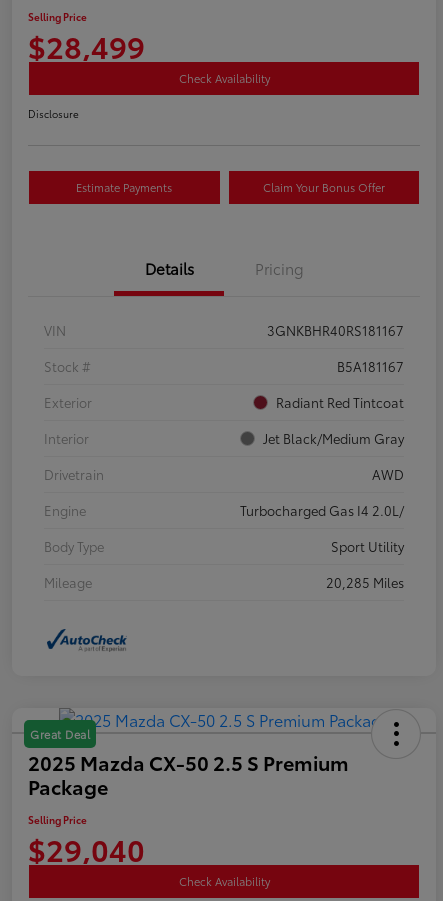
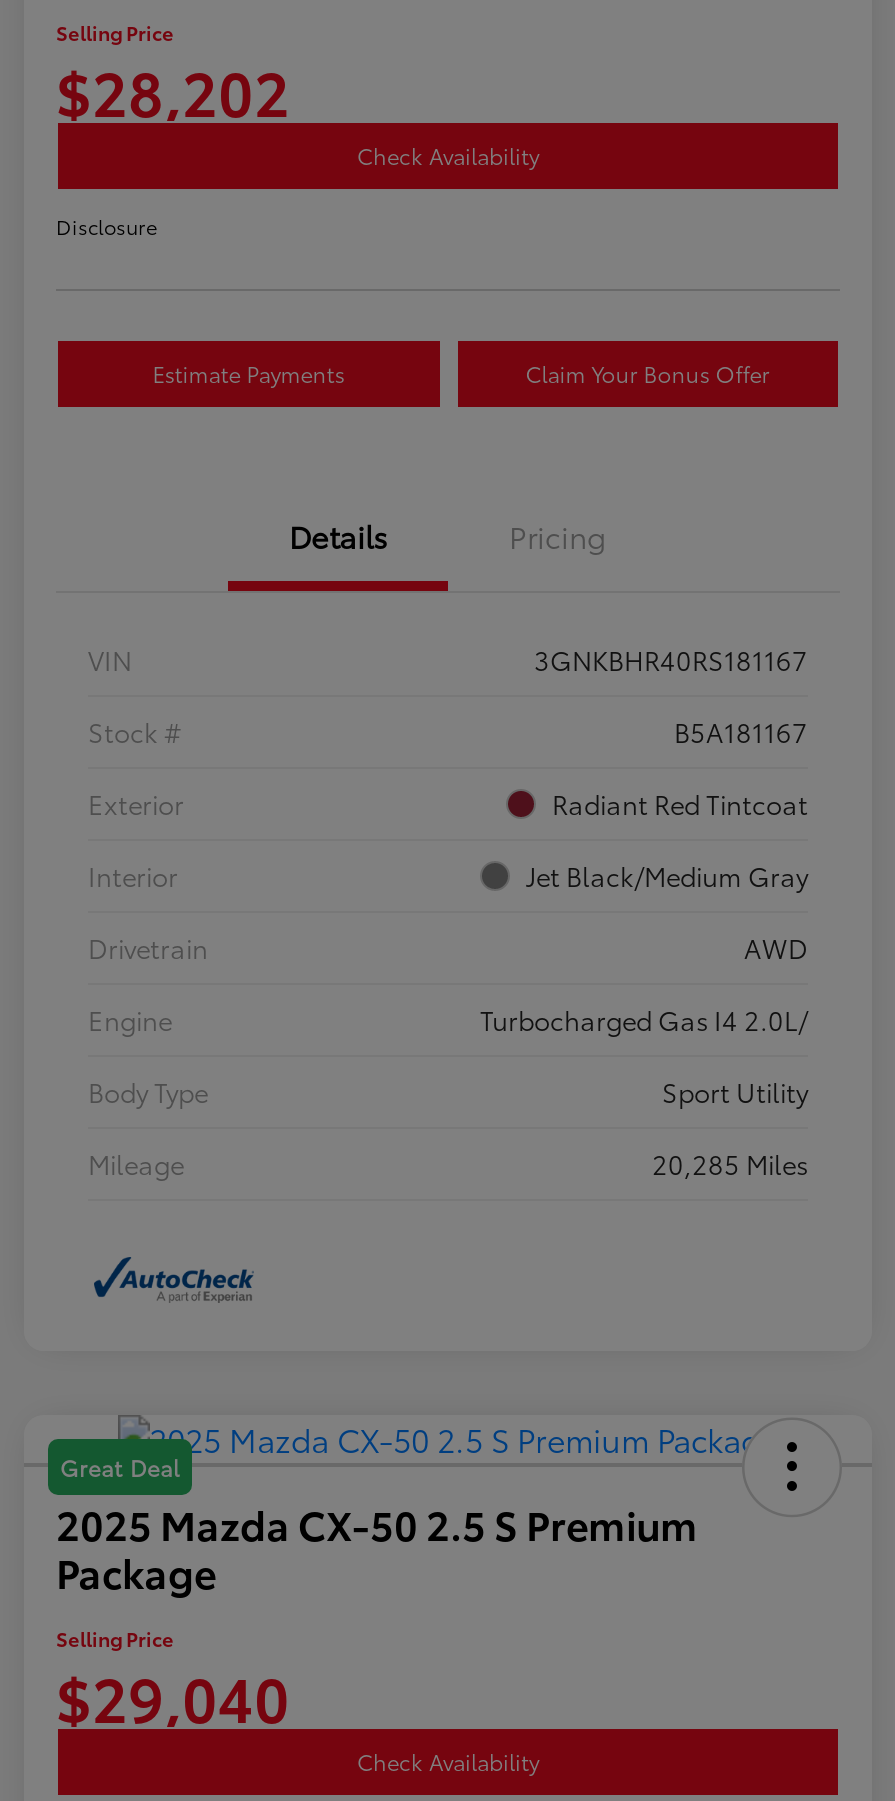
- $28,499
+ $28,202
